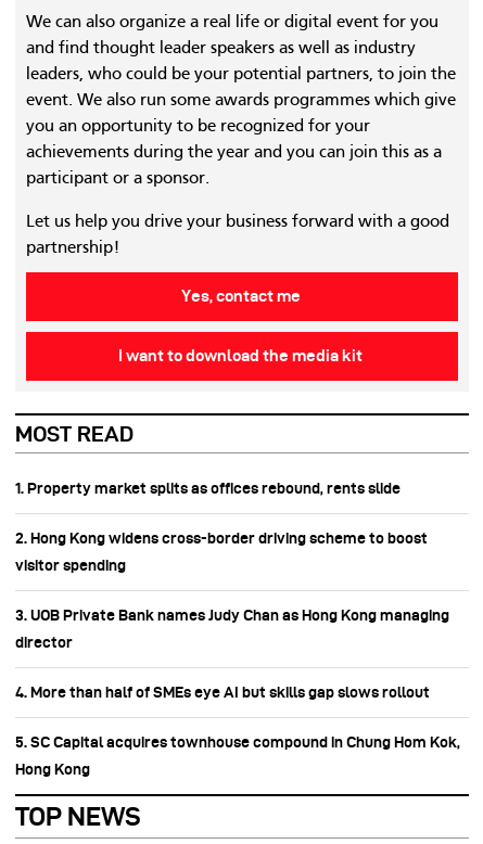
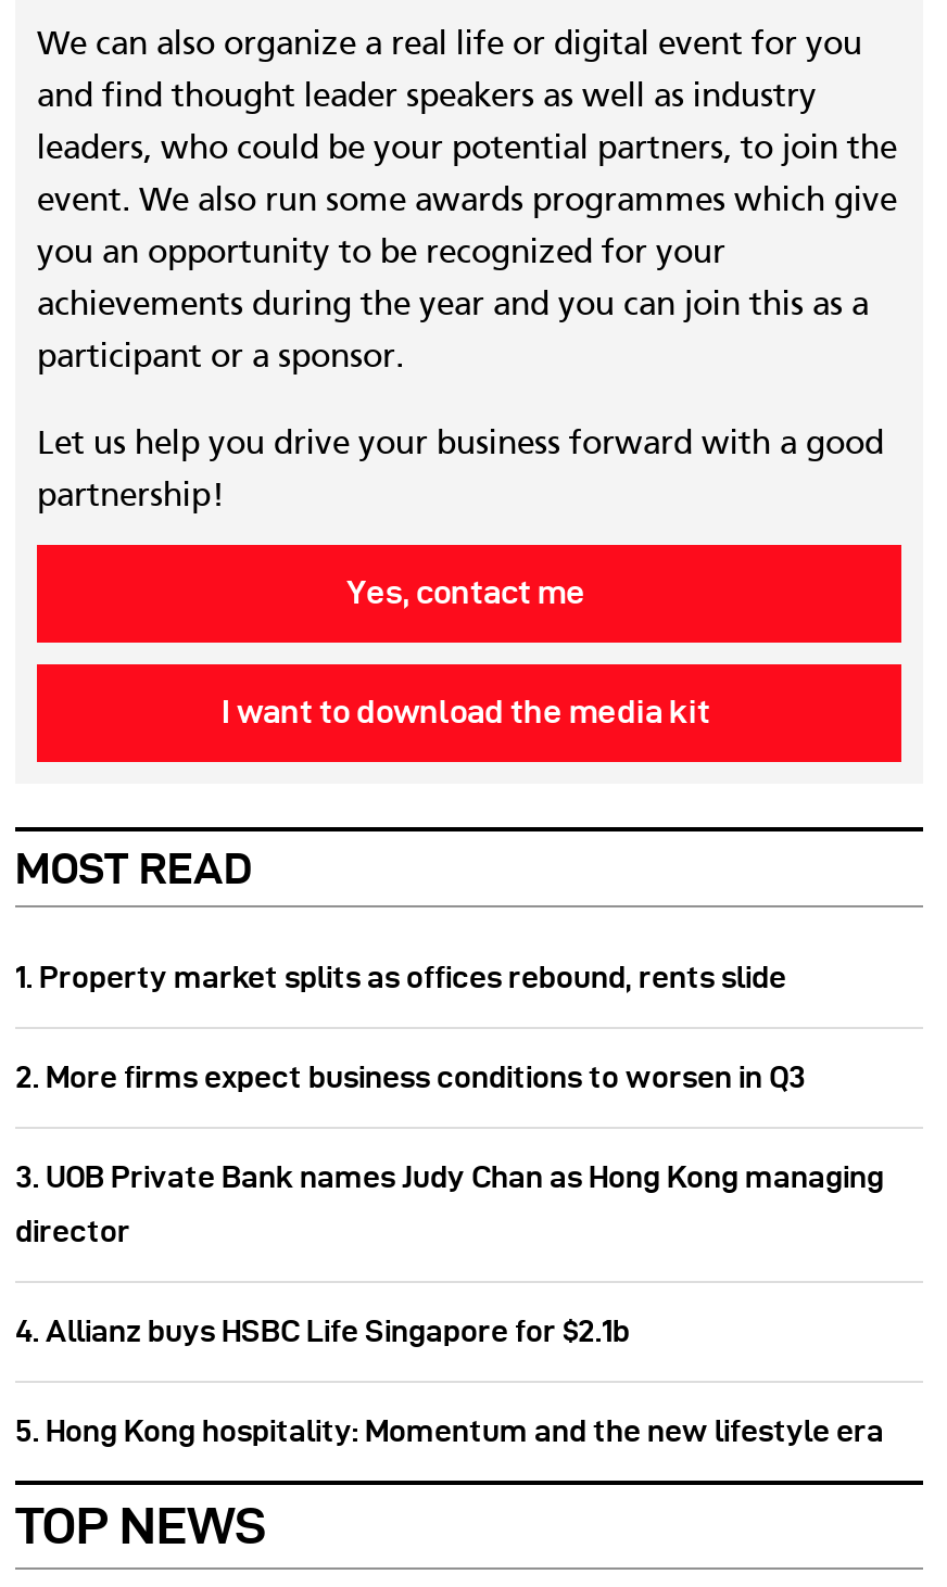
- 2. Hong Kong widens cross-border driving scheme to boost
- visitor spending
+ 2. More firms expect business conditions to worsen in Q3

- 4. More than half of SMEs eye AI but skills gap slows rollout
- 5. SC Capital acquires townhouse compound in Chung Hom Kok,
- Hong Kong
+ 4. Allianz buys HSBC Life Singapore for $2.1b
+ 5. Hong Kong hospitality: Momentum and the new lifestyle era
